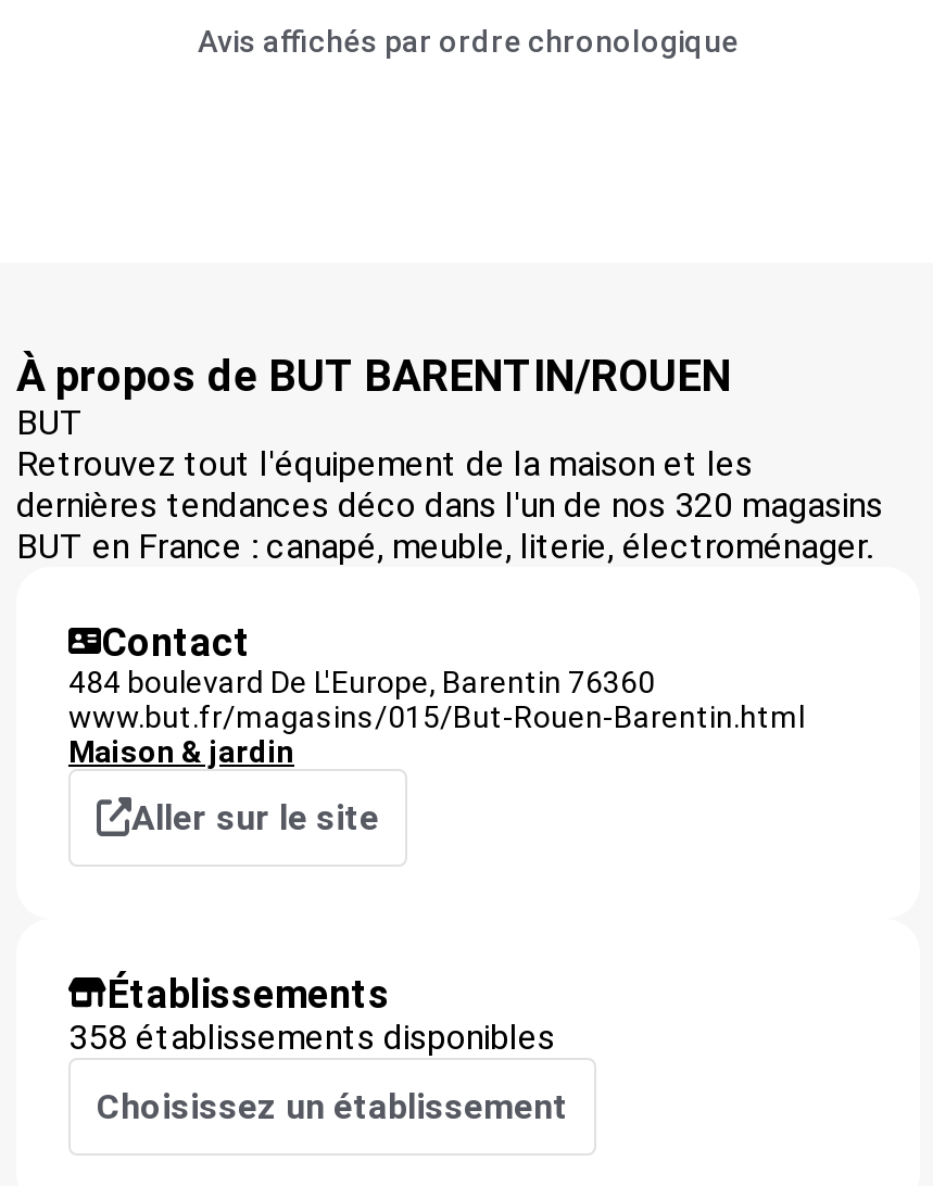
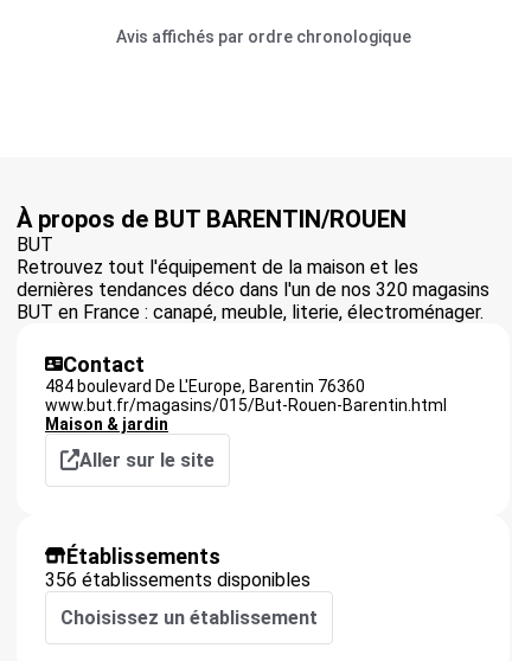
- 358 établissements disponibles
+ 356 établissements disponibles
